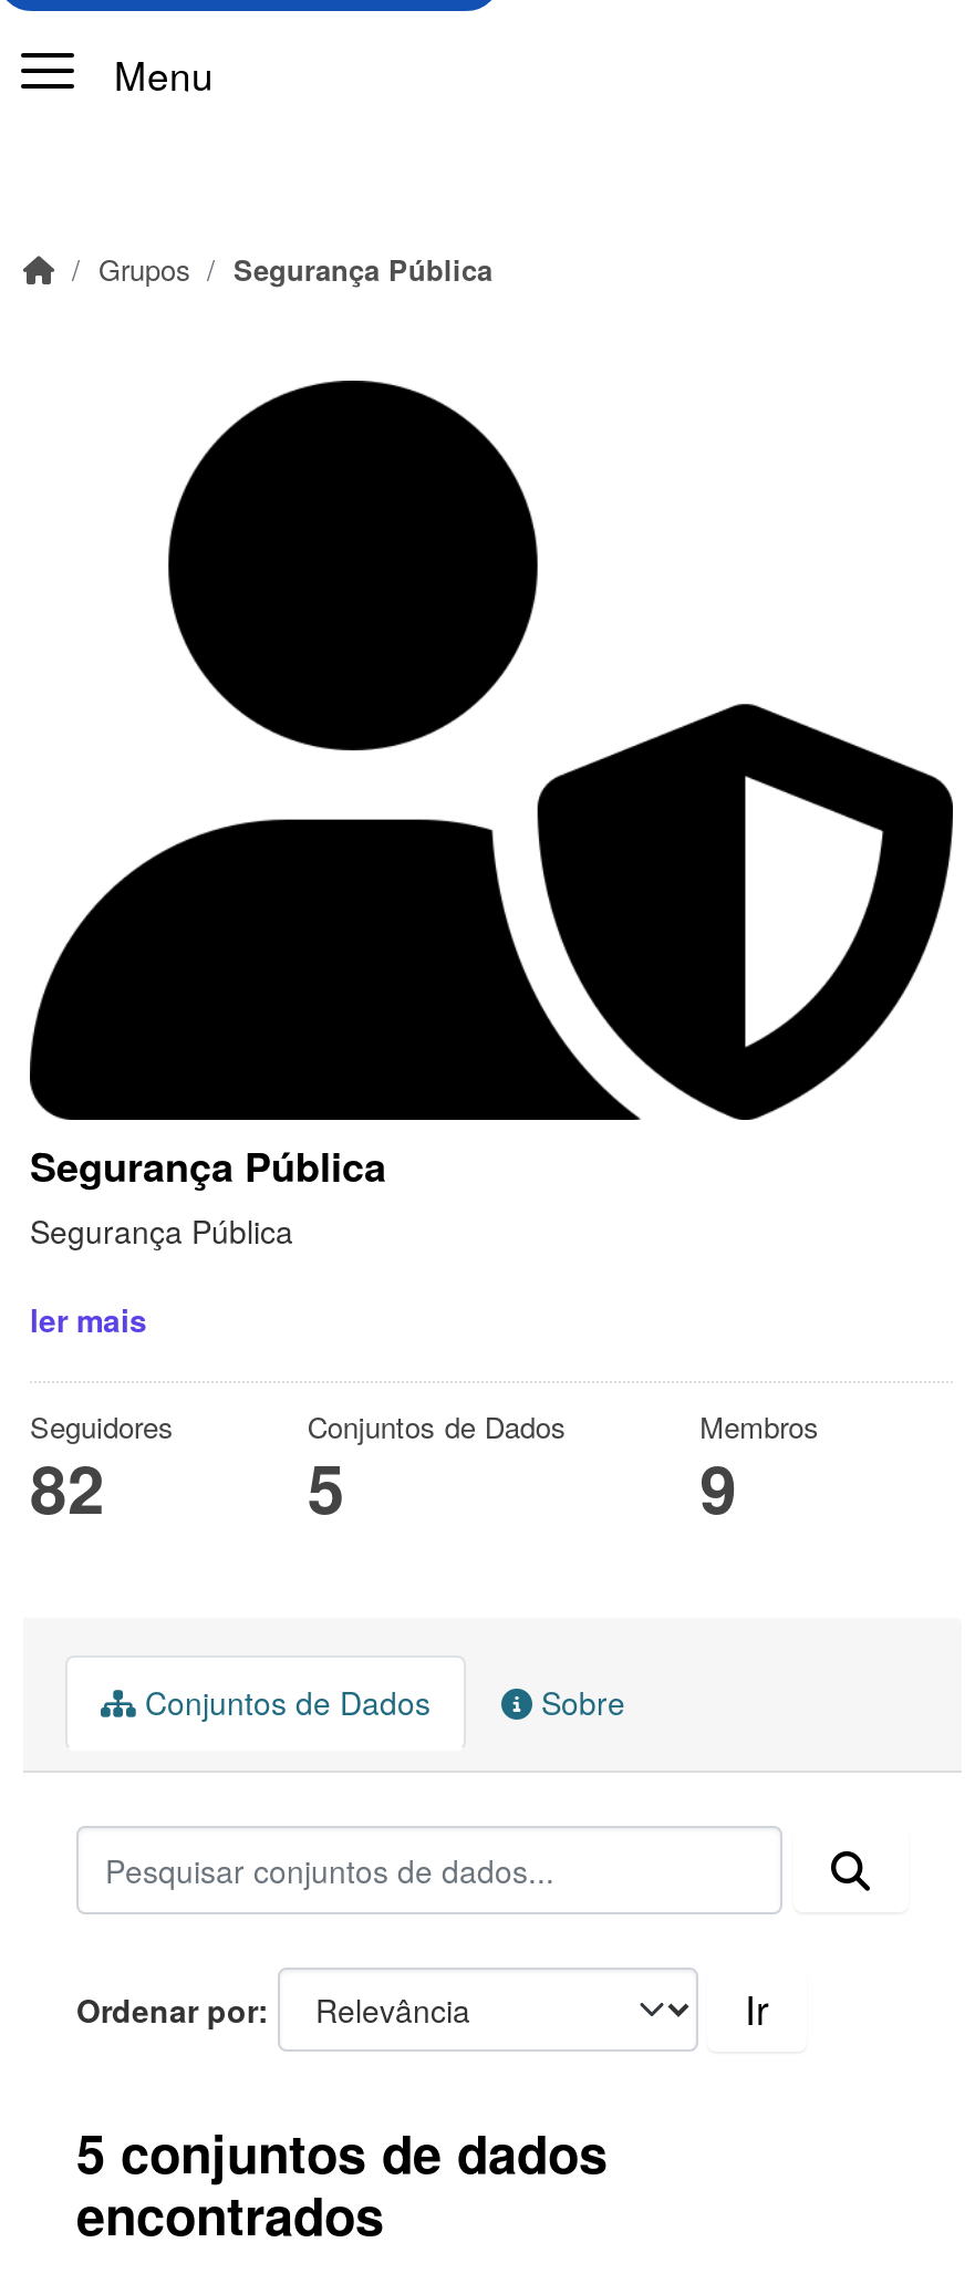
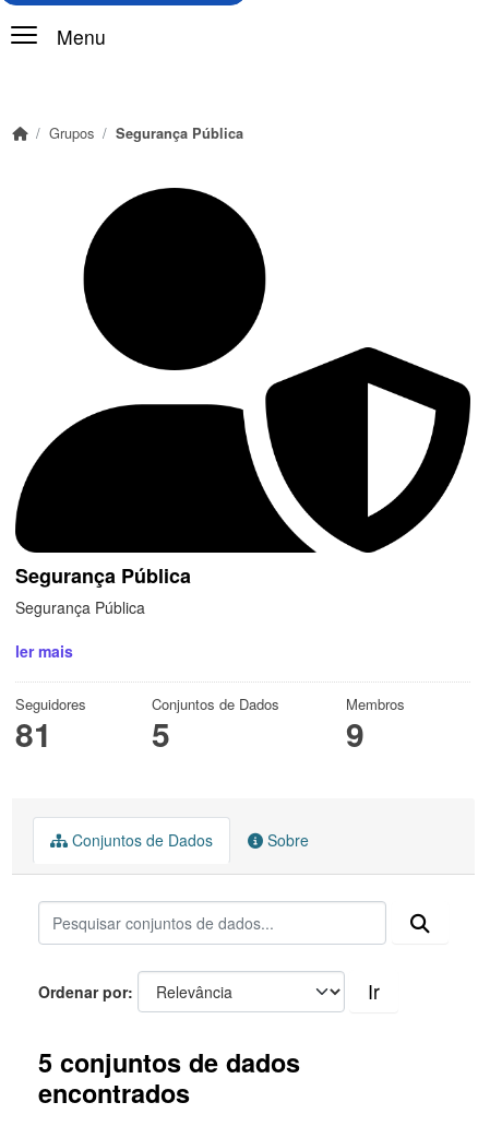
- 82
+ 81
